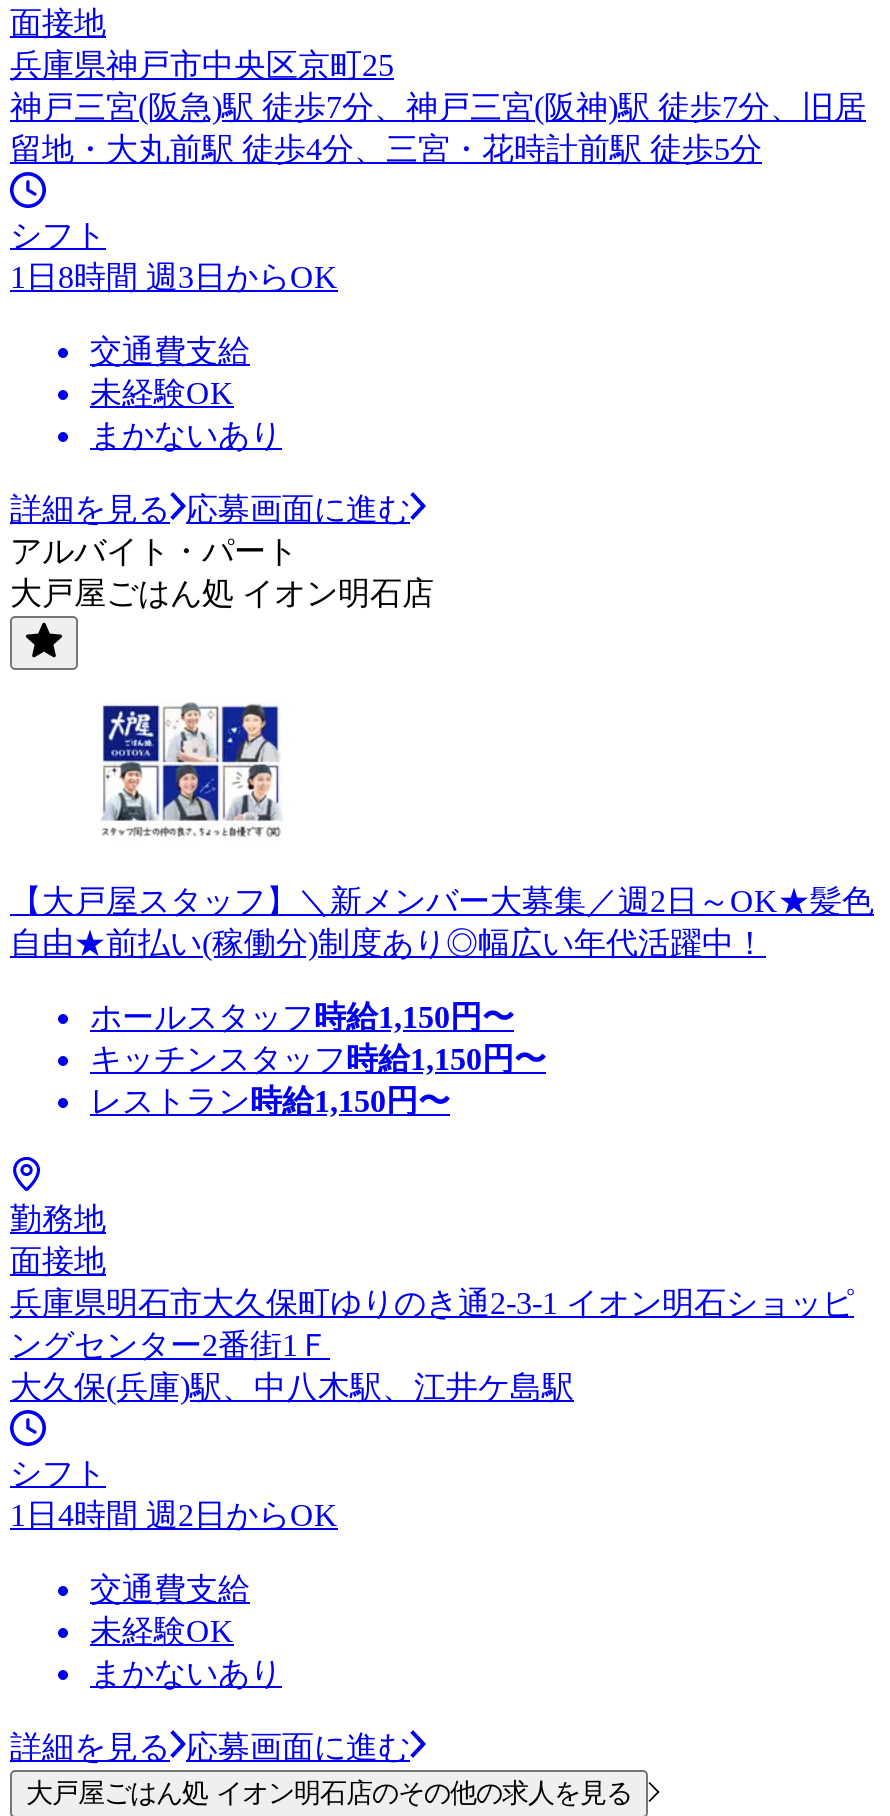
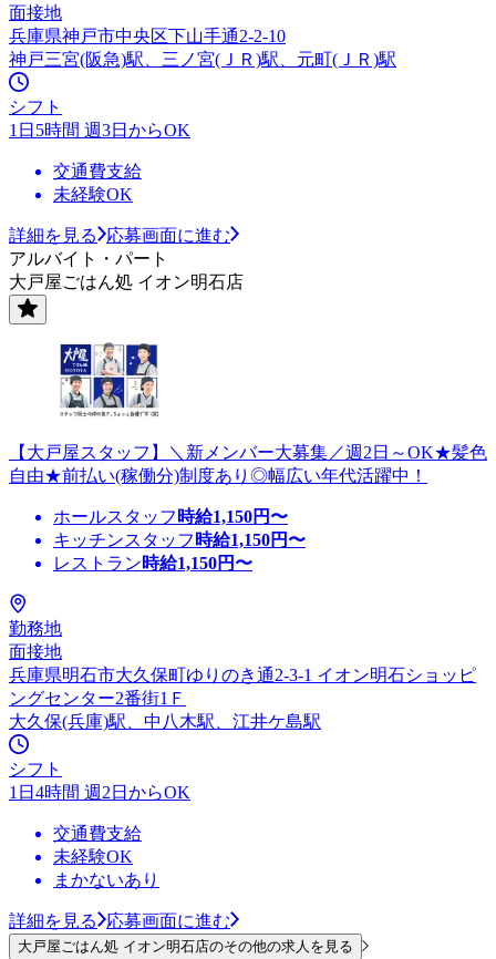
- 兵庫県神戸市中央区京町25
- 神戸三宮(阪急)駅 徒歩7分、神戸三宮(阪神)駅 徒歩7分、旧居
- 留地・大丸前駅 徒歩4分、三宮・花時計前駅 徒歩5分
+ 兵庫県神戸市中央区下山手通2-2-10
+ 神戸三宮(阪急)駅、三ノ宮(ＪＲ)駅、元町(ＪＲ)駅

- 1日8時間 週3日からOK
+ 1日5時間 週3日からOK

- まかないあり
